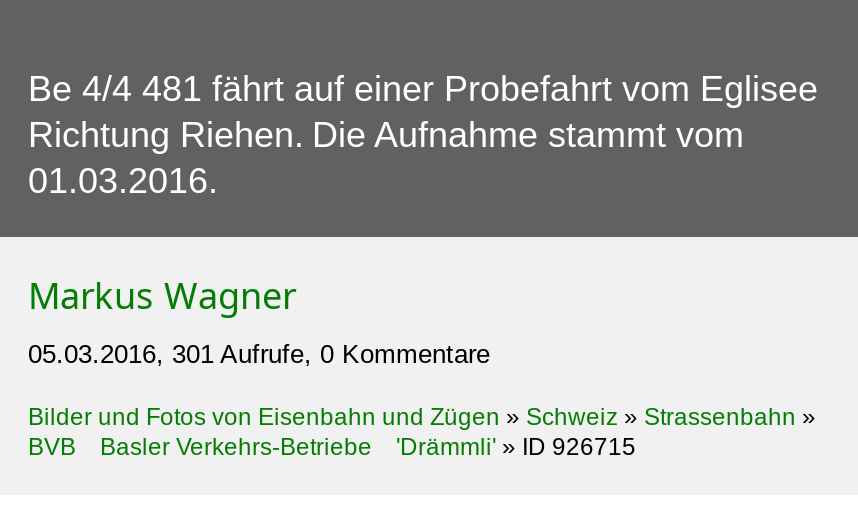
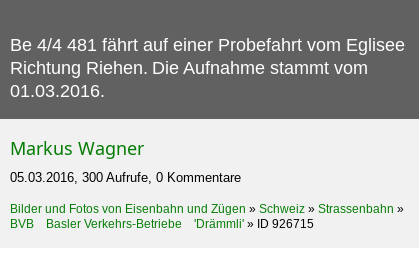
- 05.03.2016, 301 Aufrufe, 0 Kommentare
+ 05.03.2016, 300 Aufrufe, 0 Kommentare
